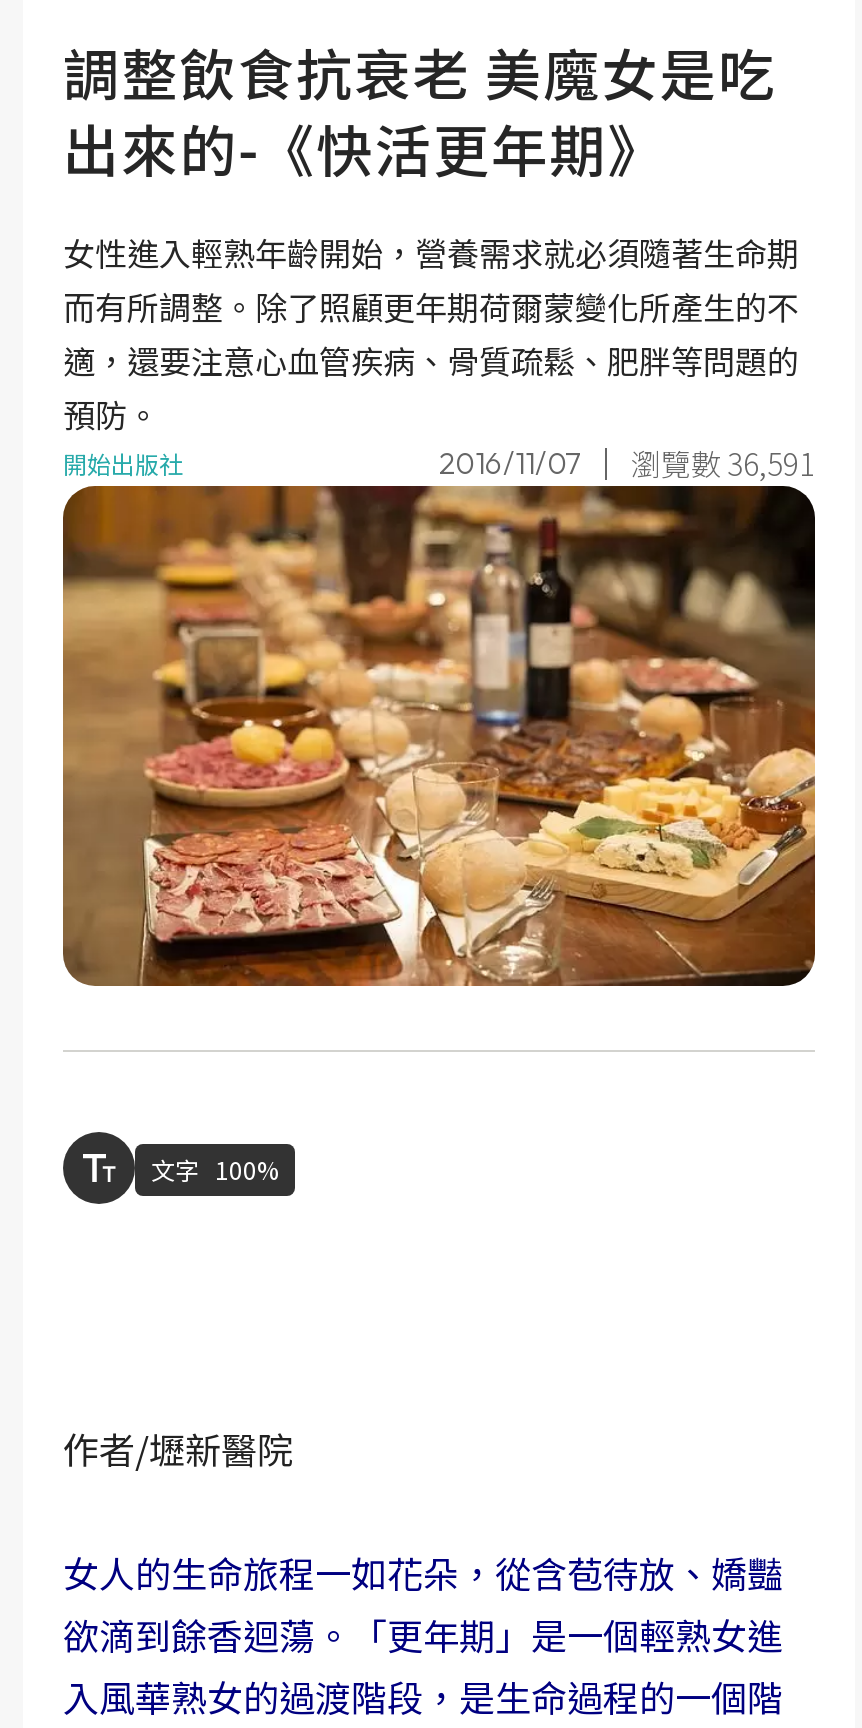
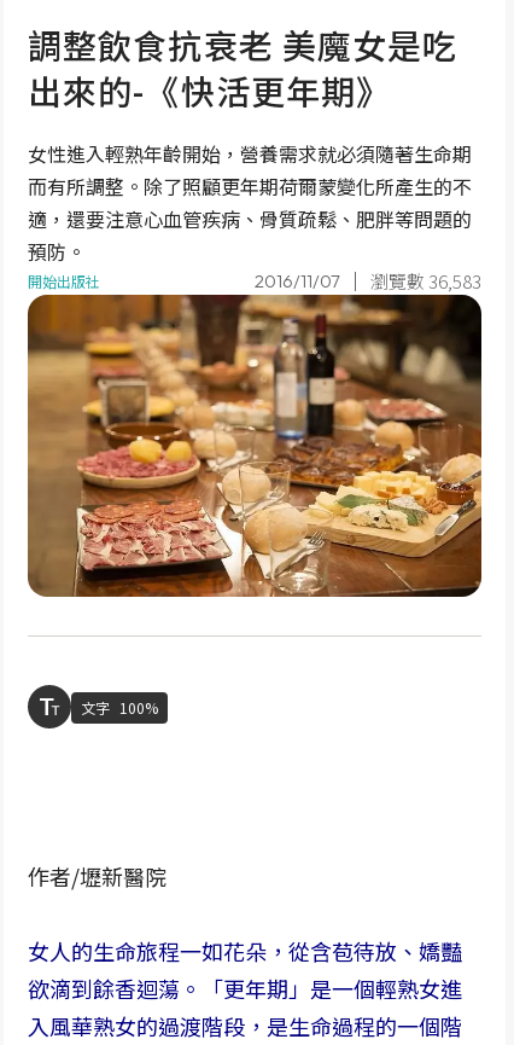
- 2016/11/07 瀏覽數 36,591
+ 2016/11/07 瀏覽數 36,583
